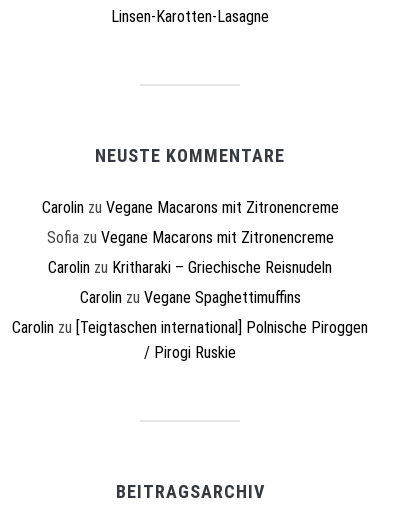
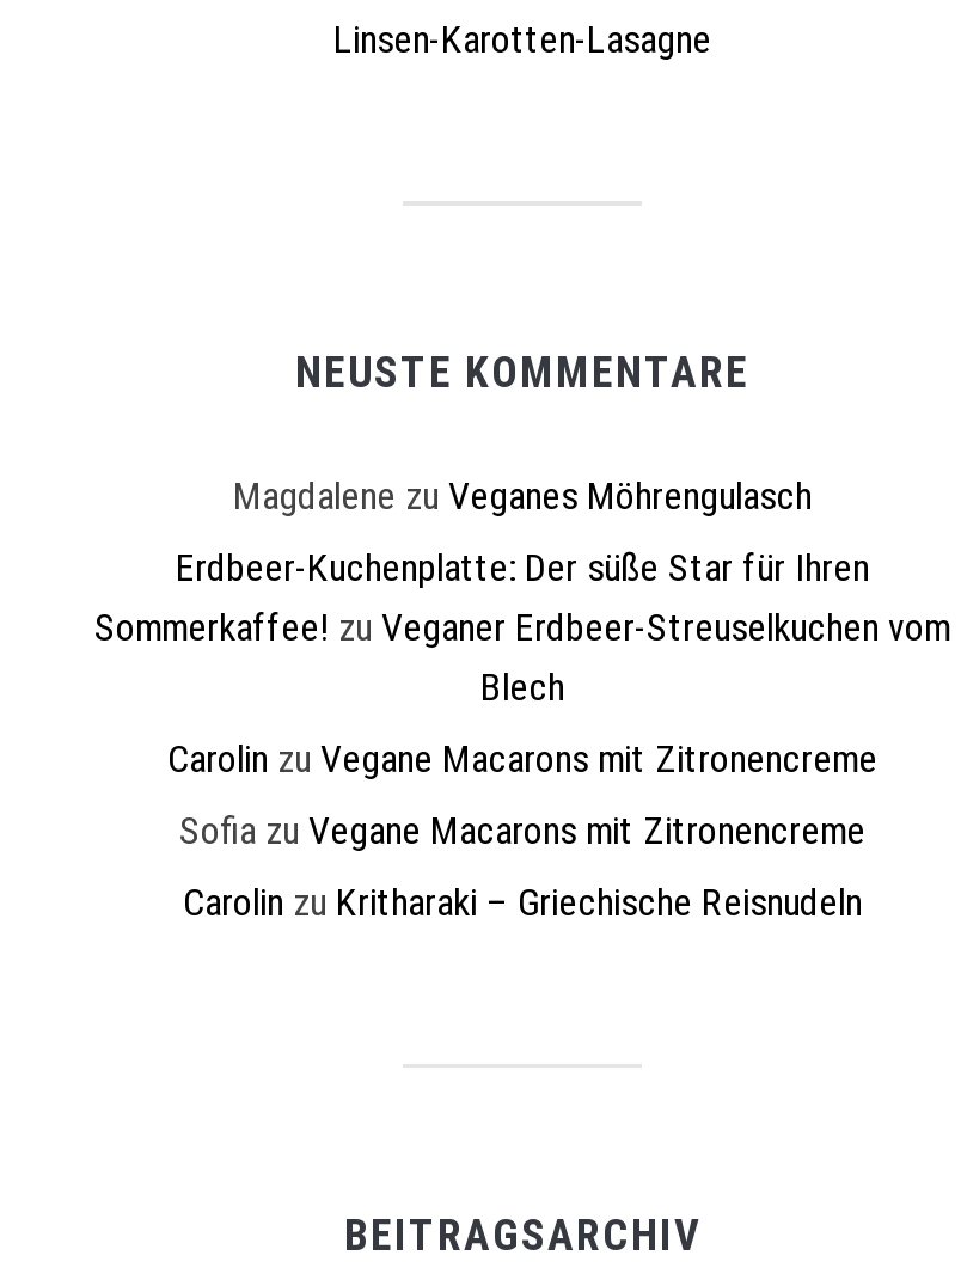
+ Magdalene zu Veganes Möhrengulasch
+ Erdbeer-Kuchenplatte: Der süße Star für Ihren
+ Sommerkaffee! zu Veganer Erdbeer-Streuselkuchen vom
+ Blech

moved down: Carolin zu Vegane Macarons mit Zitronencreme | Sofia zu Vegane Macarons mit Zitronencreme | Carolin zu Kritharaki – Griechische Reisnudeln

- Carolin zu Vegane Spaghettimuffins
- Carolin zu [Teigtaschen international] Polnische Piroggen
- / Pirogi Ruskie
